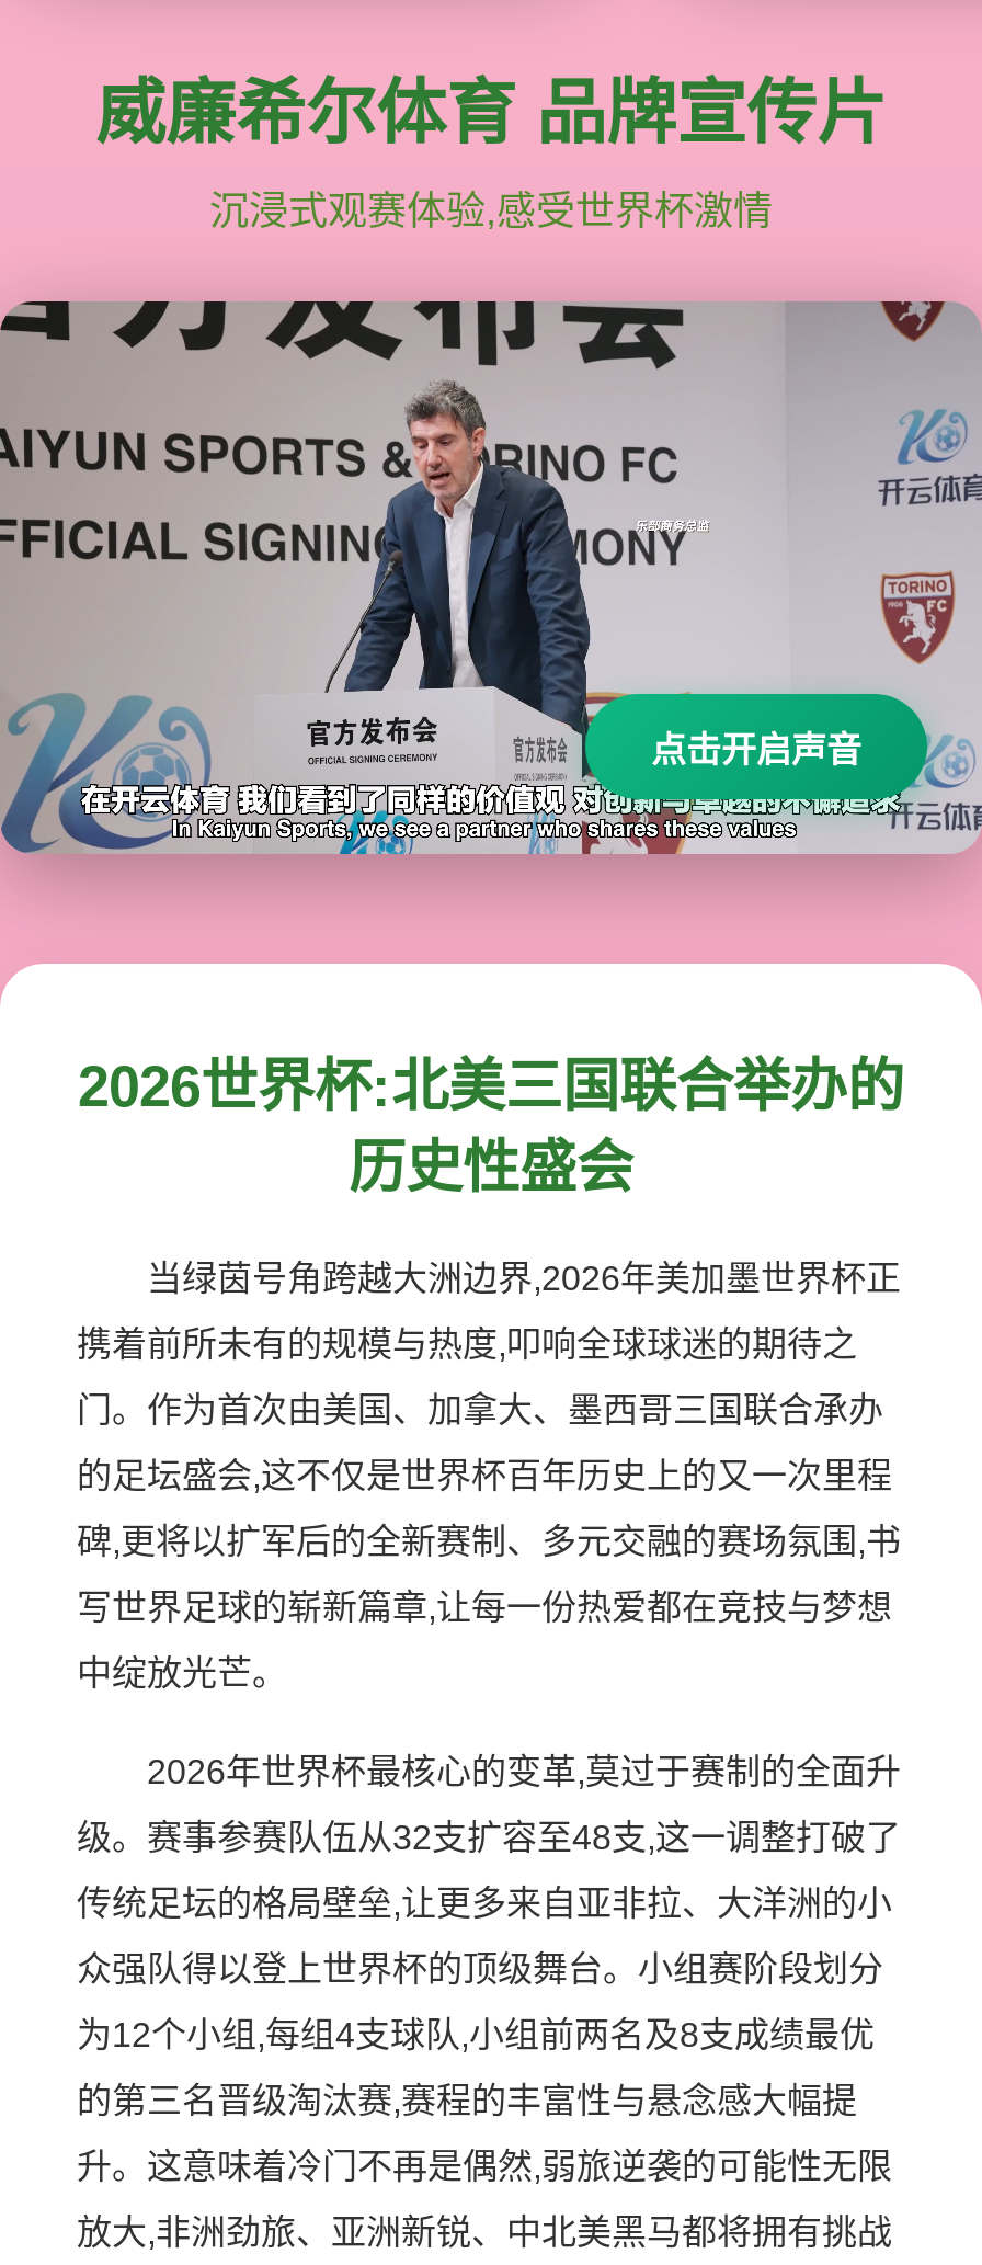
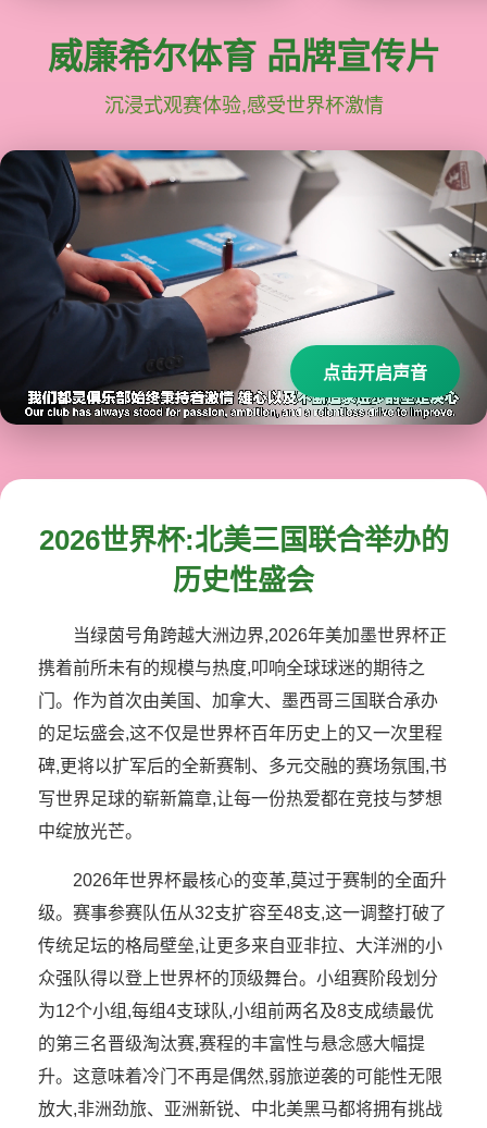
- [image]
+ [image]
